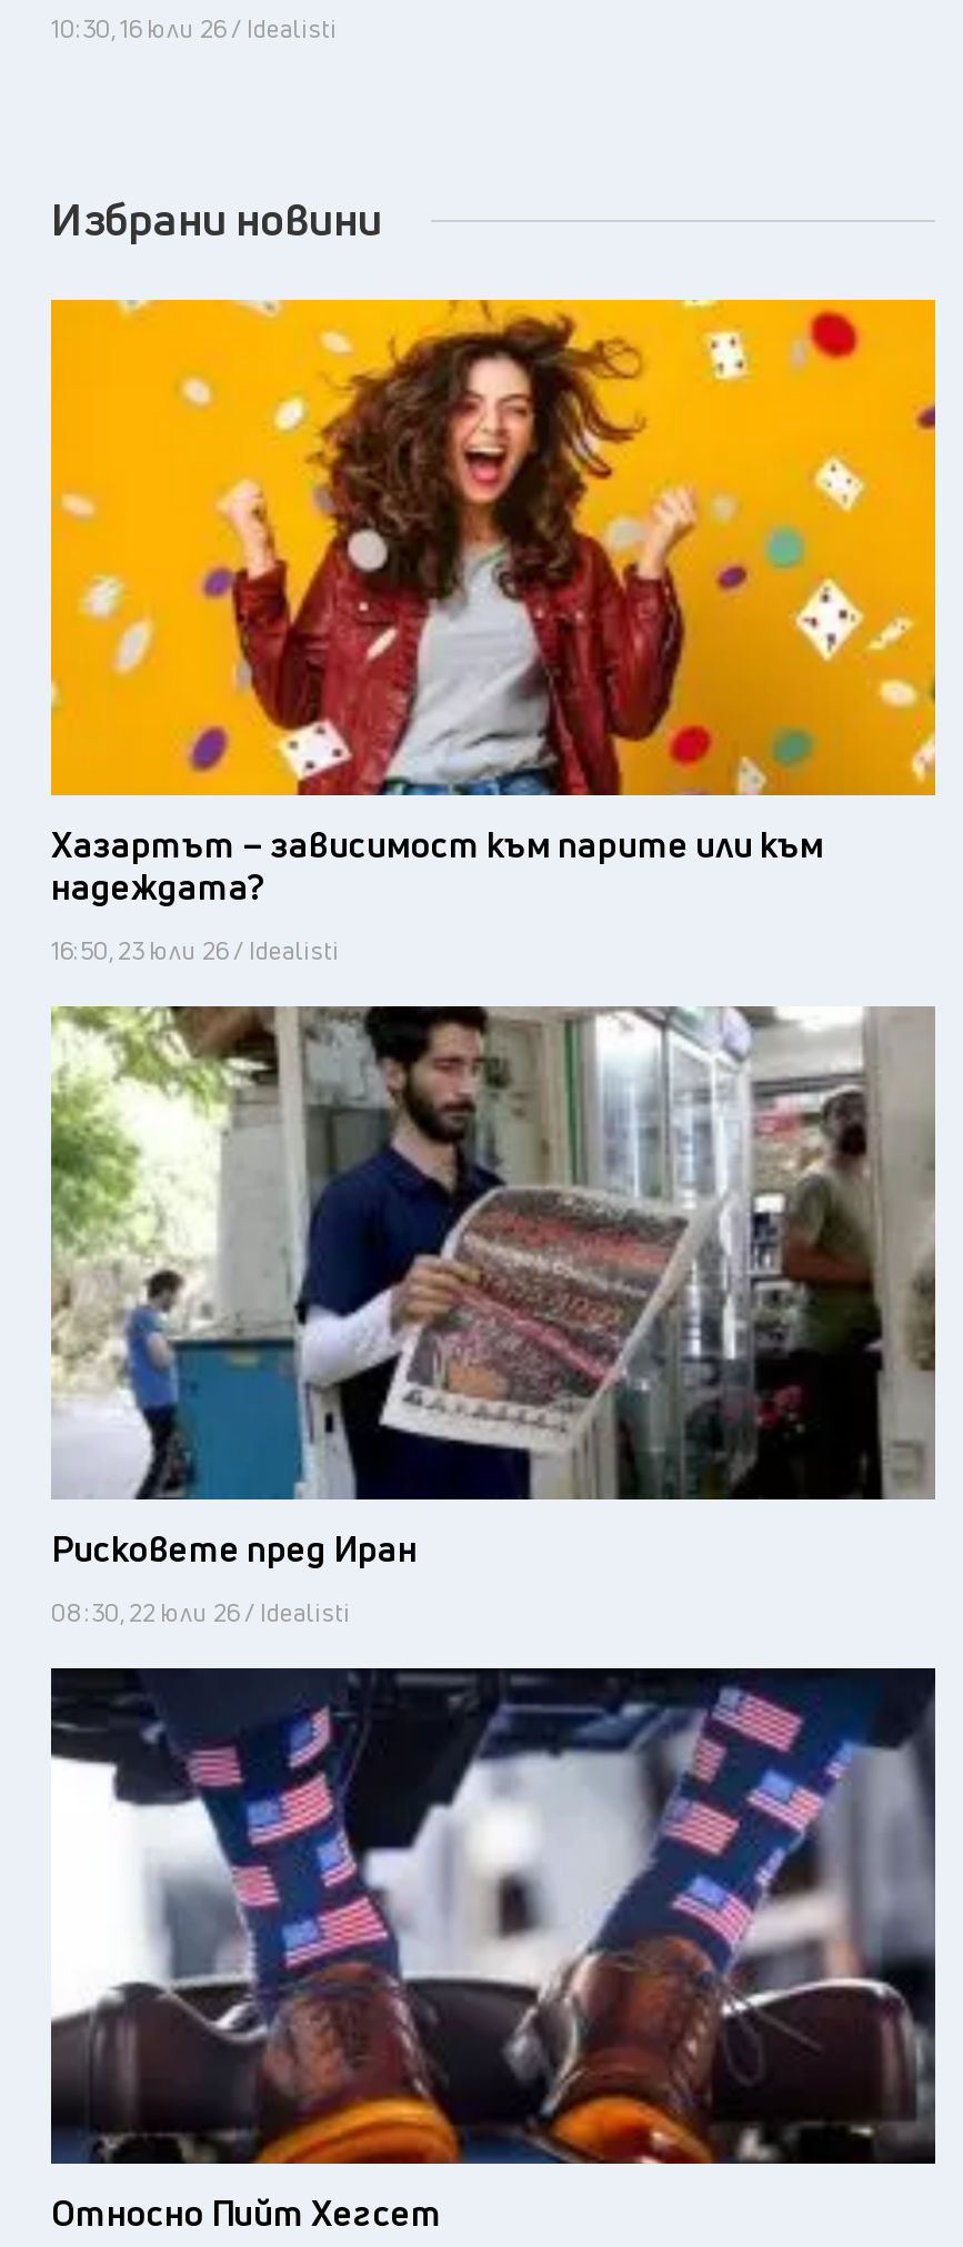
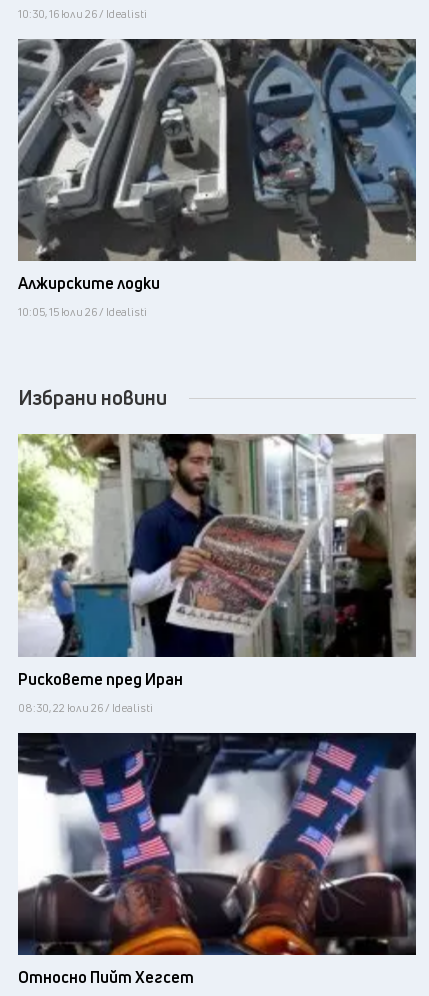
+ Алжирските лодки
+ 10:05, 15 юли 26 / Idealisti

moved down: Избрани новини

- [image]
+ [image]

- Хазартът – зависимост към парите или към
- надеждата?
- 16:50, 23 юли 26 / Idealisti
